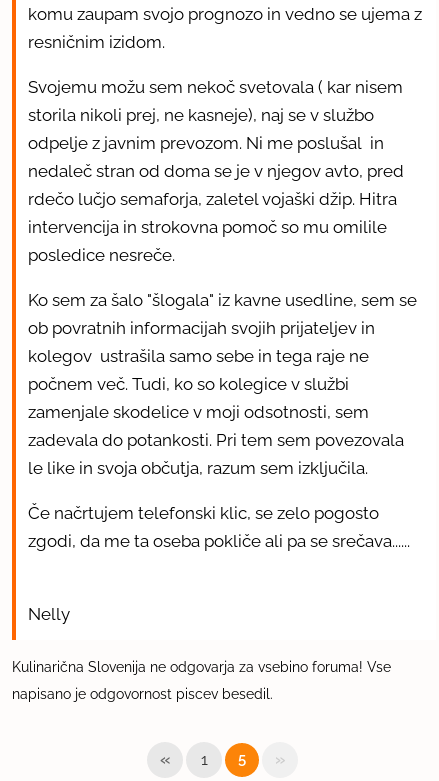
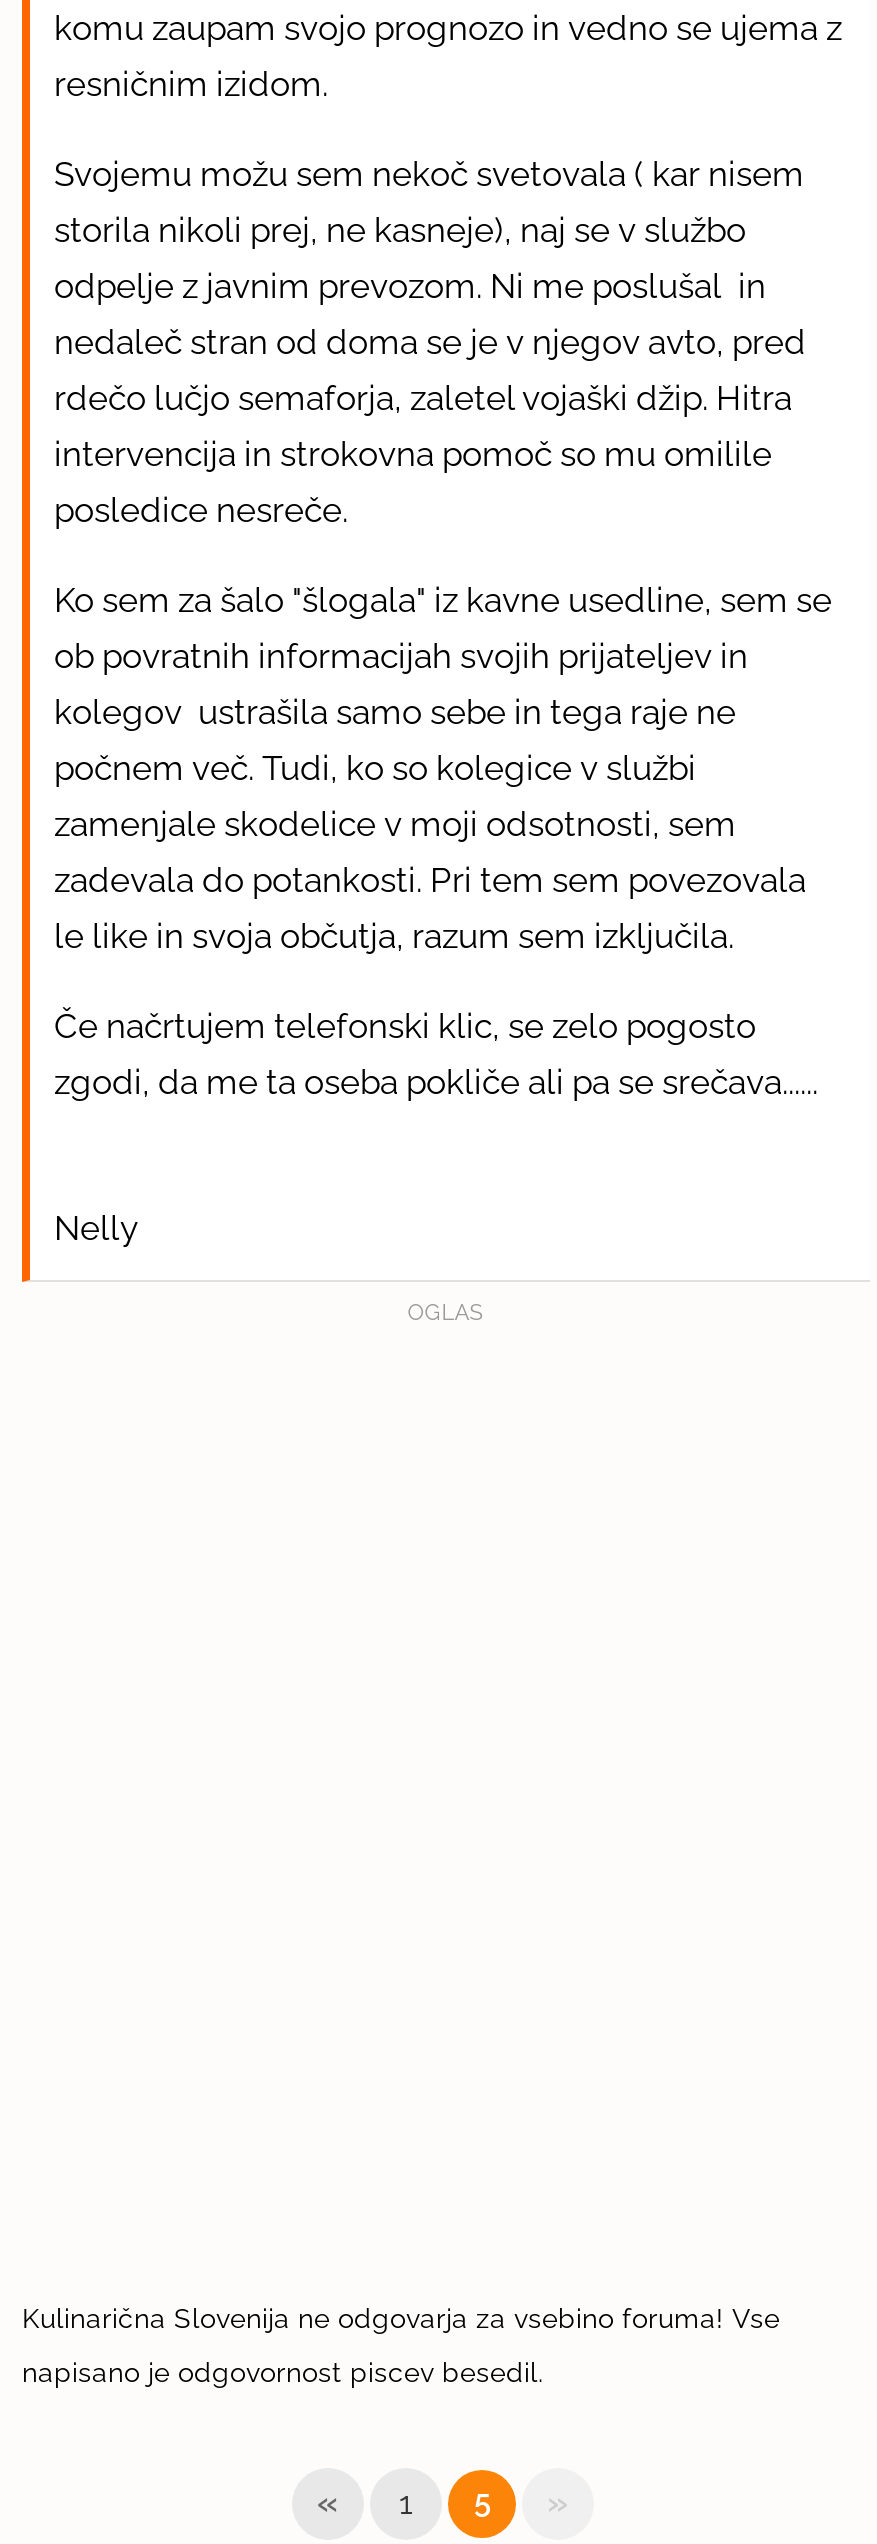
+ OGLAS
